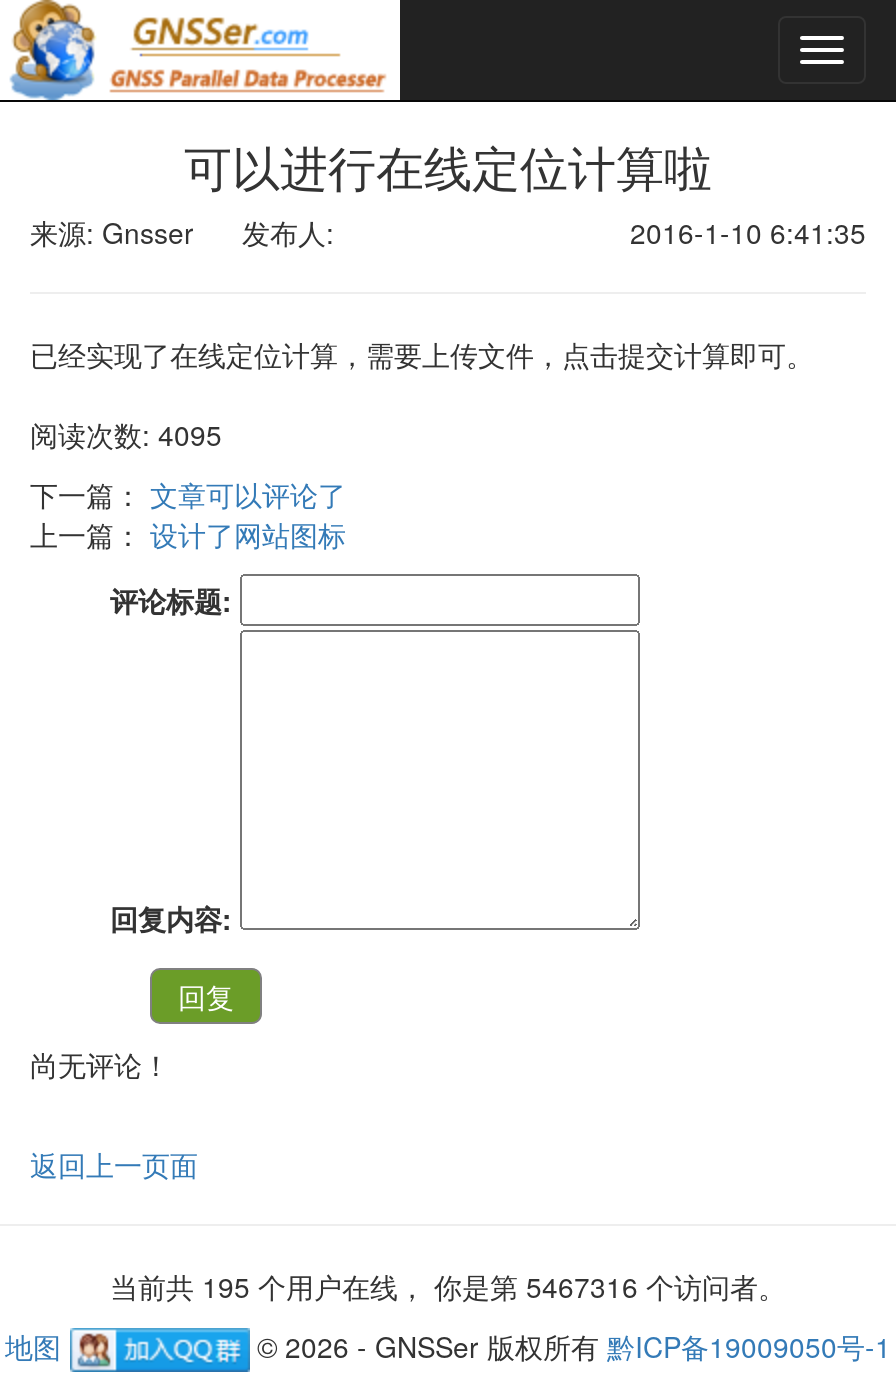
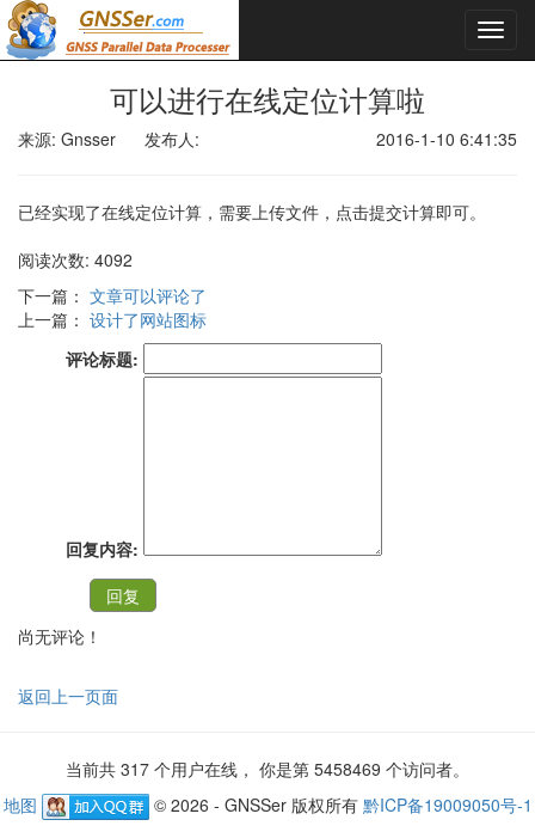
- 阅读次数: 4095
+ 阅读次数: 4092

- 当前共 195 个用户在线， 你是第 5467316 个访问者。
+ 当前共 317 个用户在线， 你是第 5458469 个访问者。
